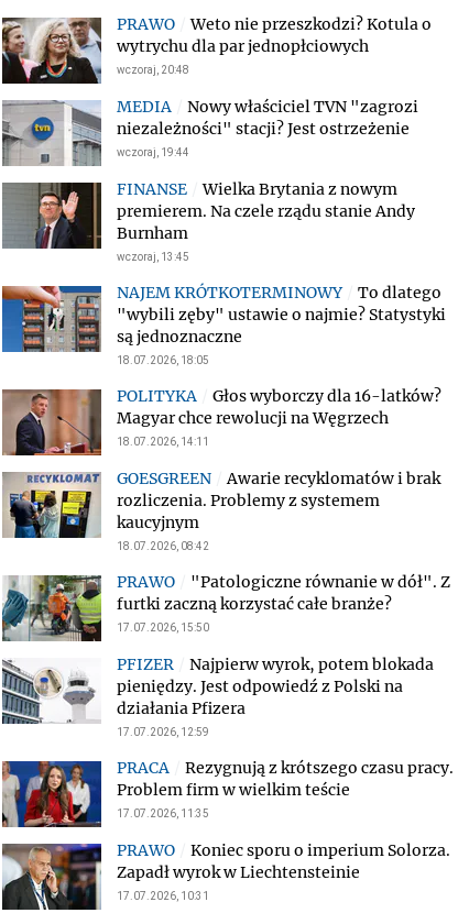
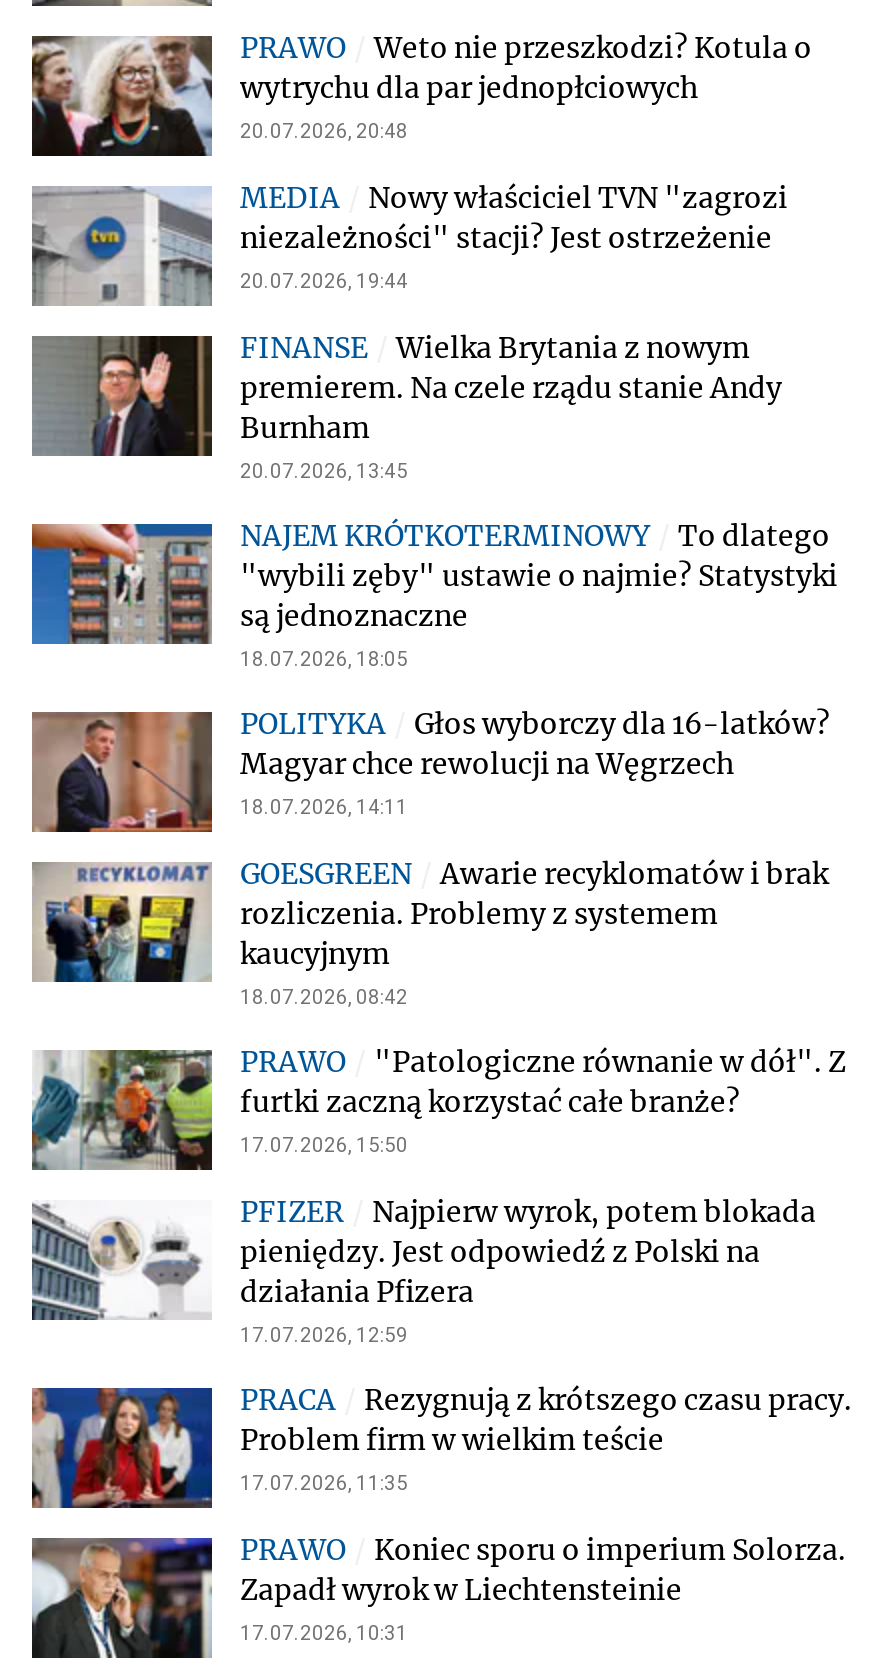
- wczoraj, 20:48
+ 20.07.2026, 20:48

- wczoraj, 19:44
+ 20.07.2026, 19:44

- wczoraj, 13:45
+ 20.07.2026, 13:45
